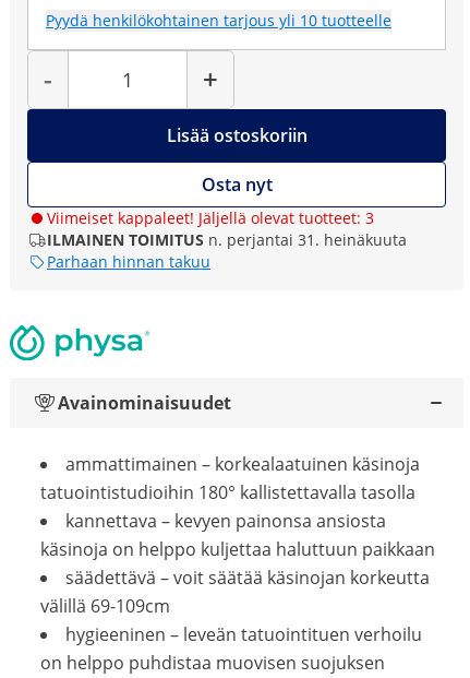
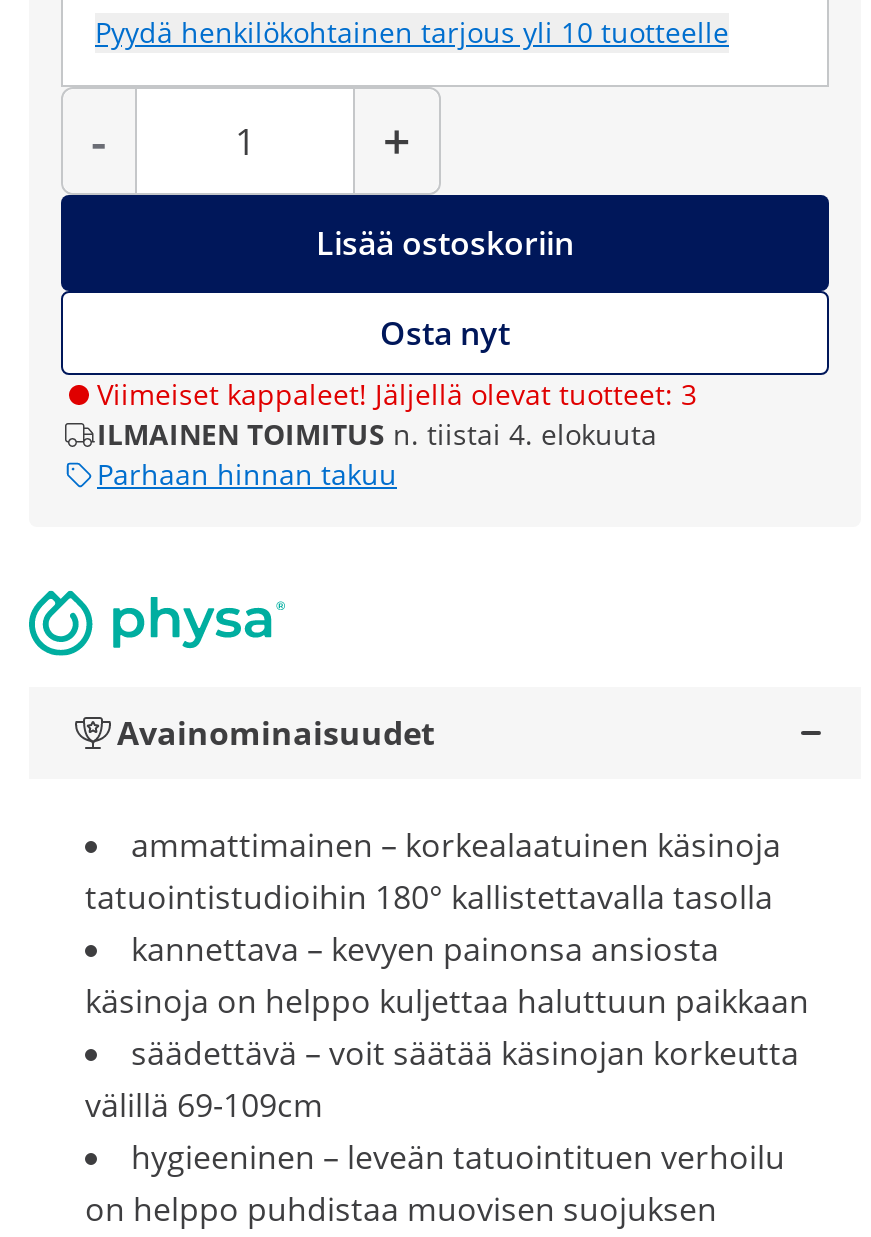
- ILMAINEN TOIMITUS n. perjantai 31. heinäkuuta
+ ILMAINEN TOIMITUS n. tiistai 4. elokuuta
